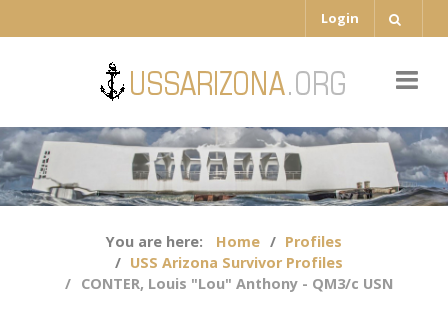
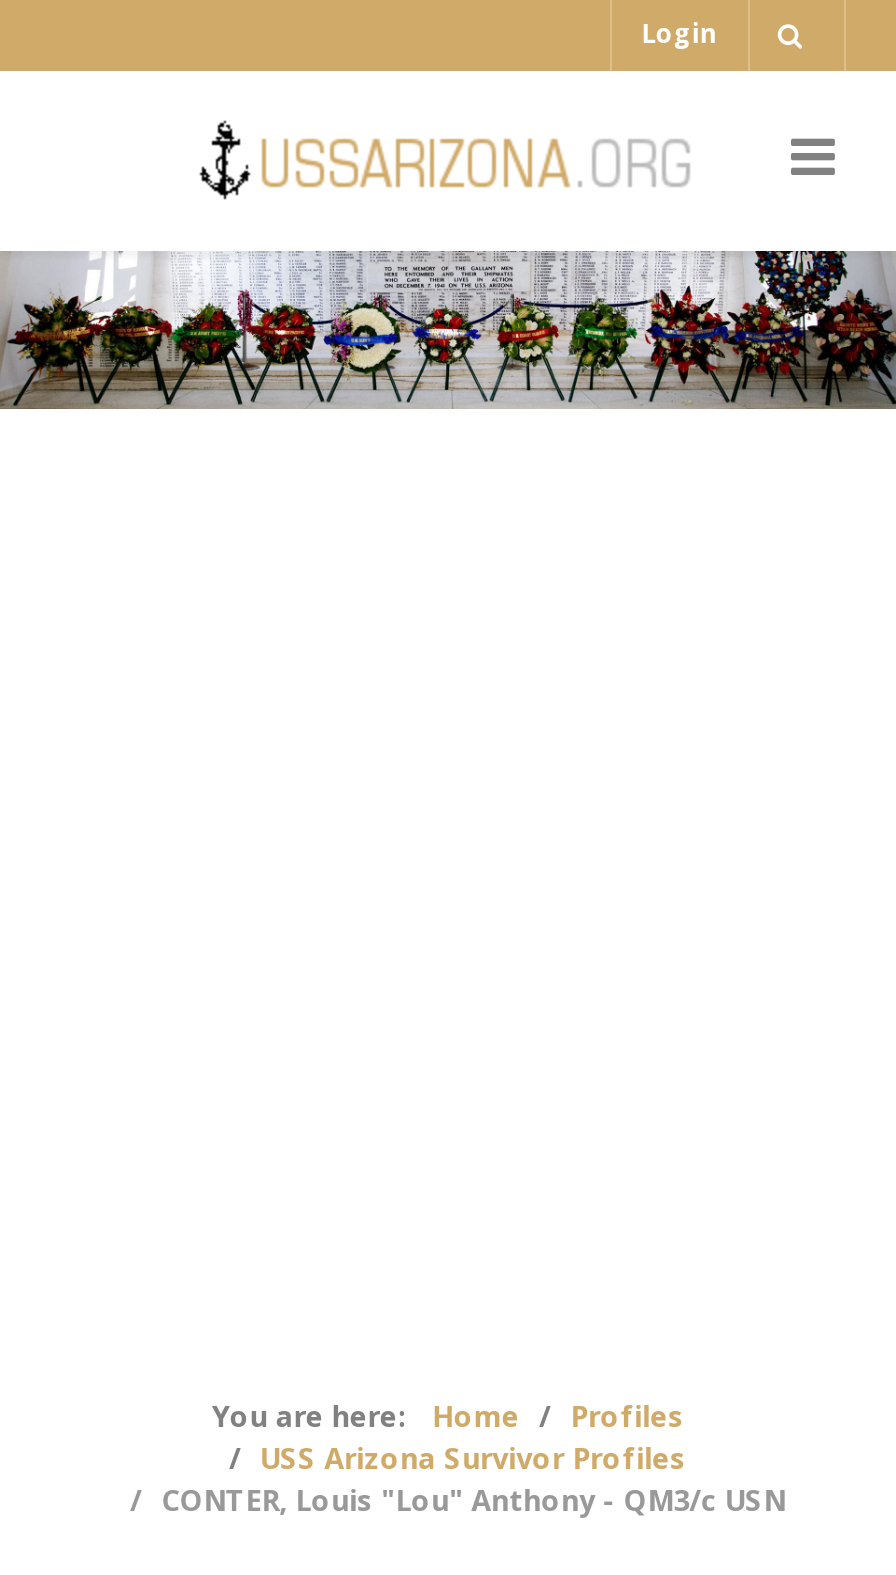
- [image]
+ [image]
